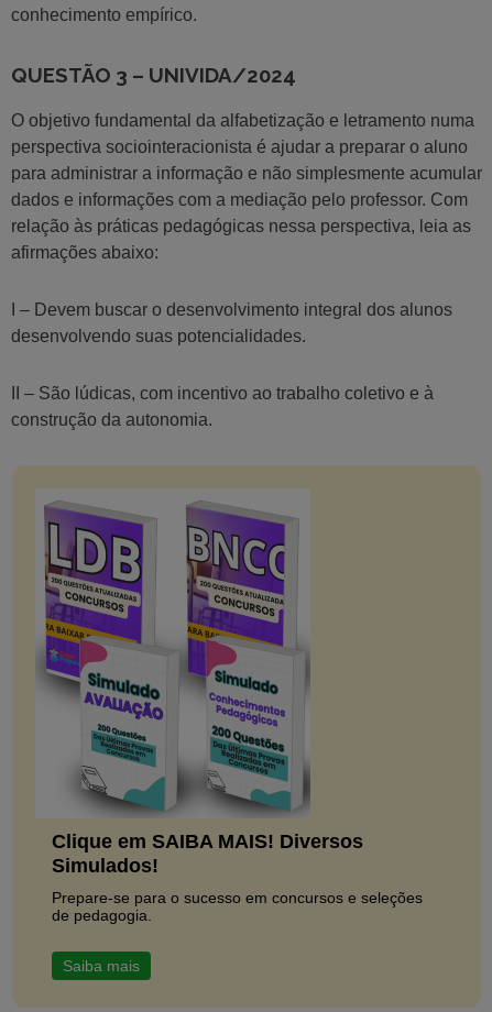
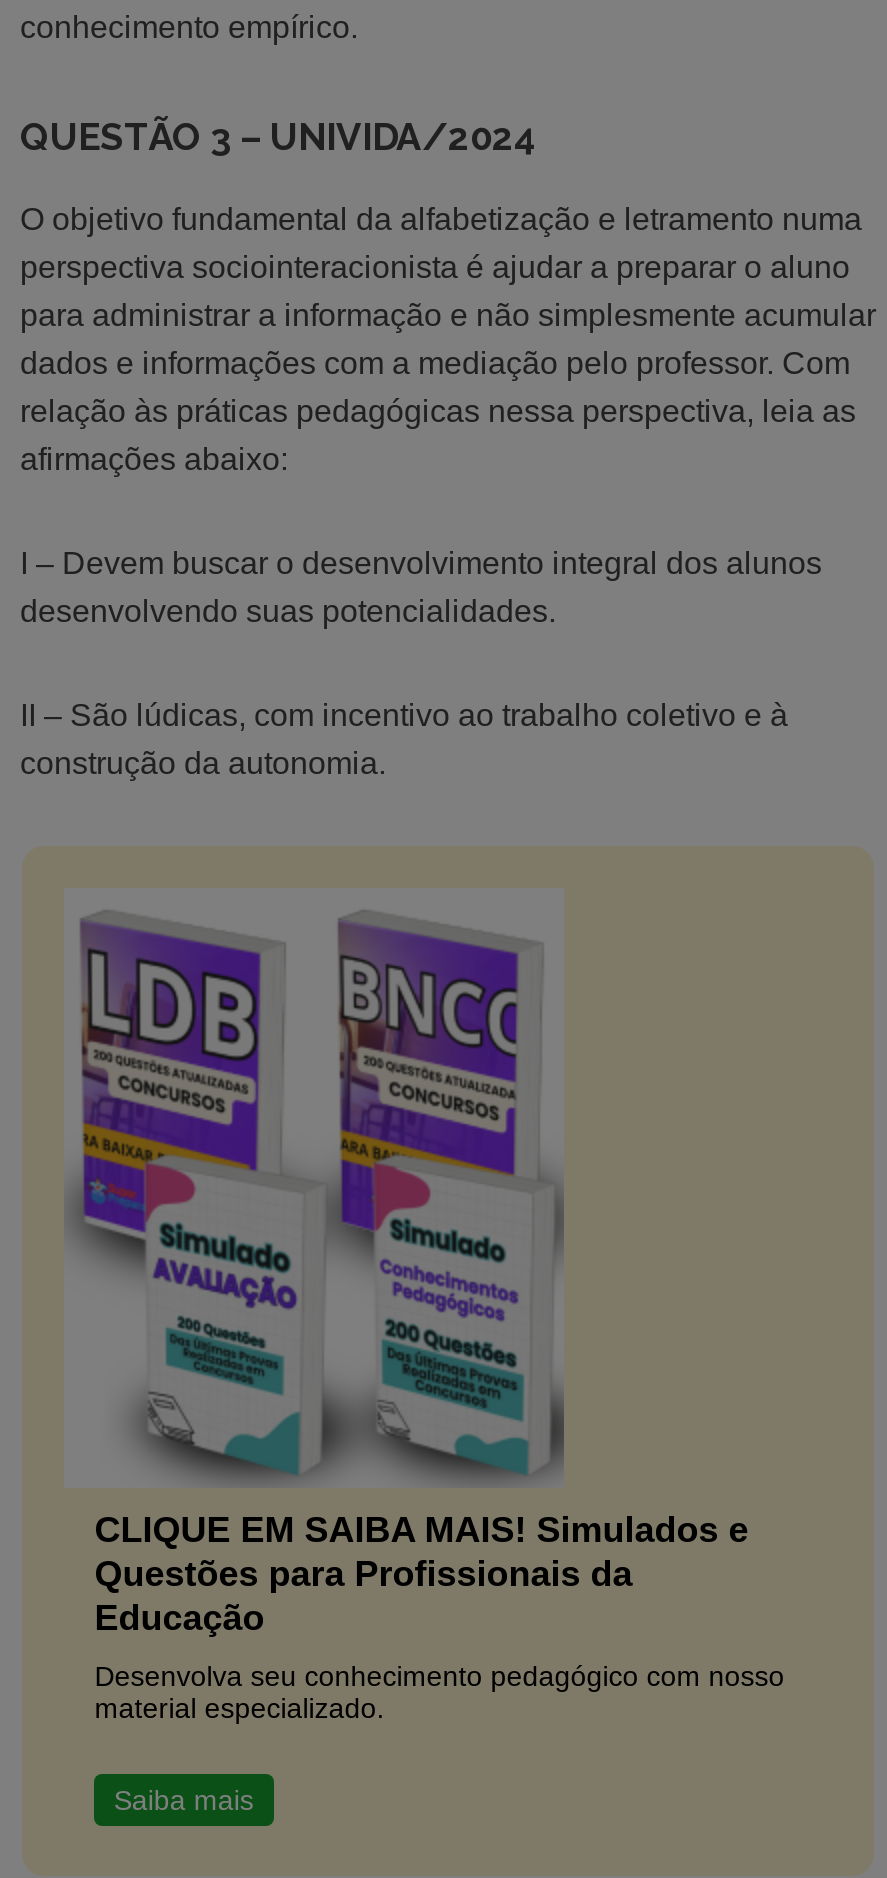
- Clique em SAIBA MAIS! Diversos
- Simulados!
+ CLIQUE EM SAIBA MAIS! Simulados e
+ Questões para Profissionais da
+ Educação

- Prepare-se para o sucesso em concursos e seleções
- de pedagogia.
+ Desenvolva seu conhecimento pedagógico com nosso
+ material especializado.
